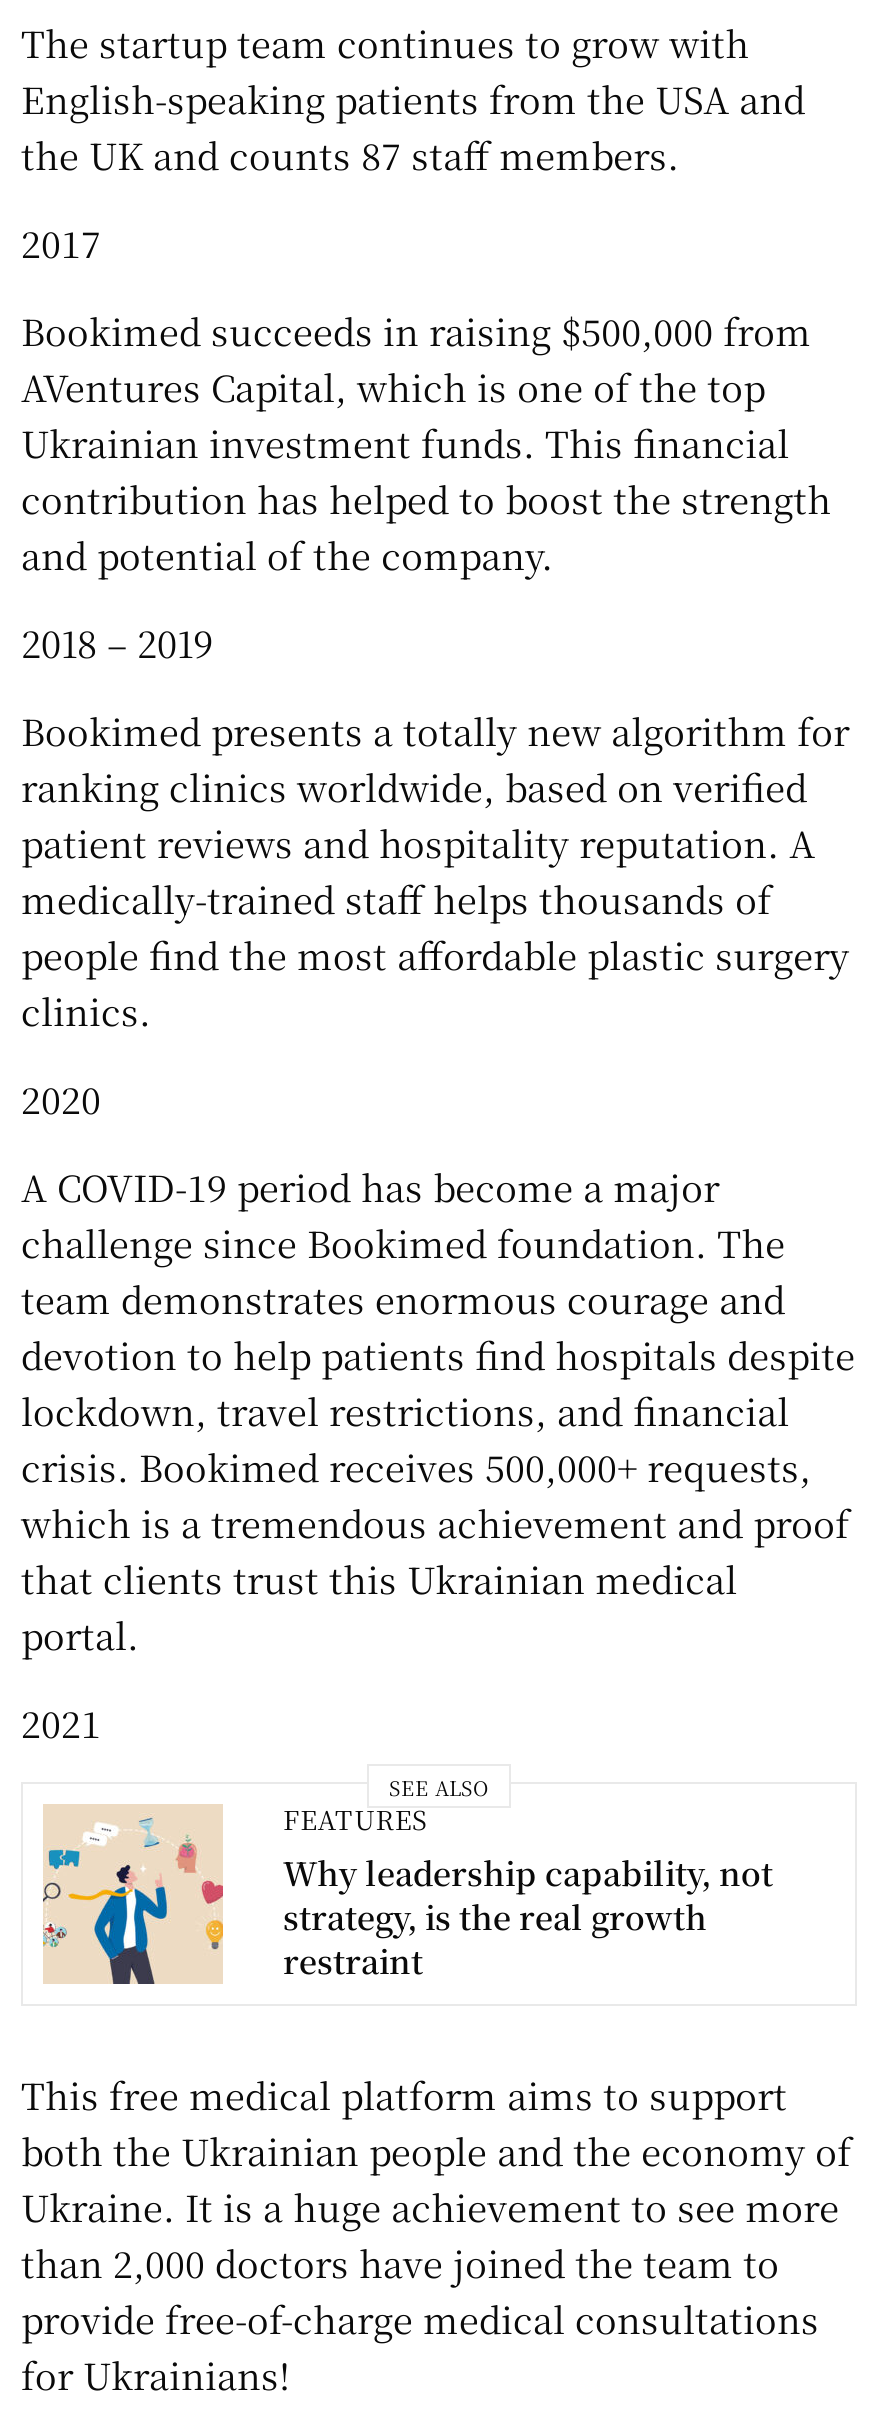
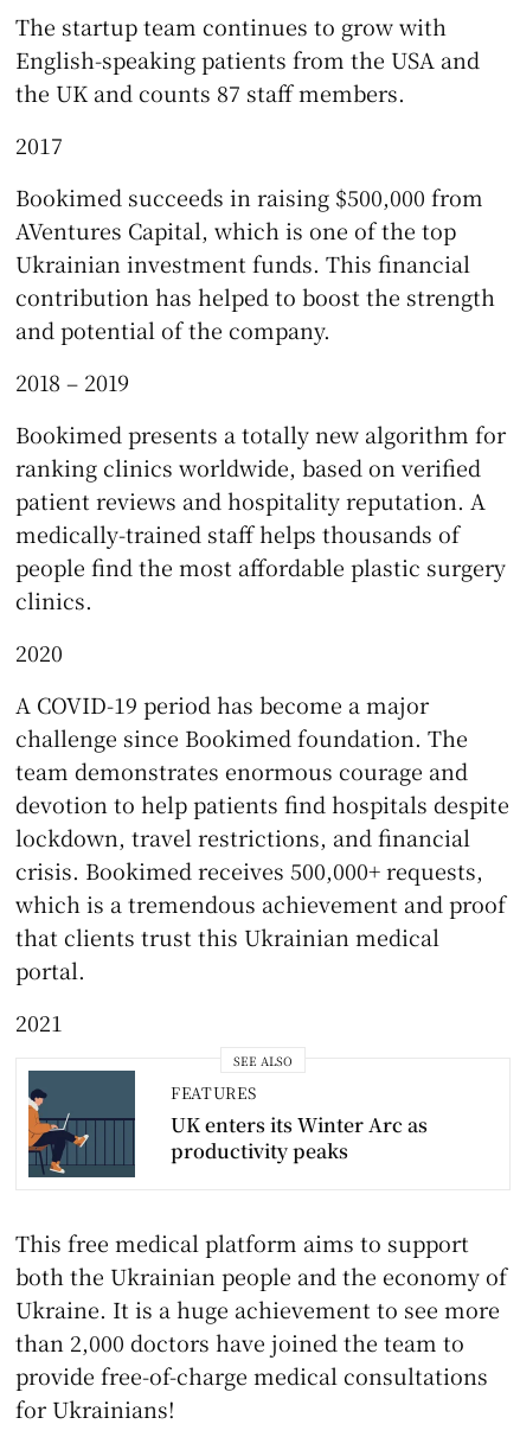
- [image]
- Why leadership capability, not
- strategy, is the real growth
- restraint
+ [image]
+ UK enters its Winter Arc as
+ productivity peaks
